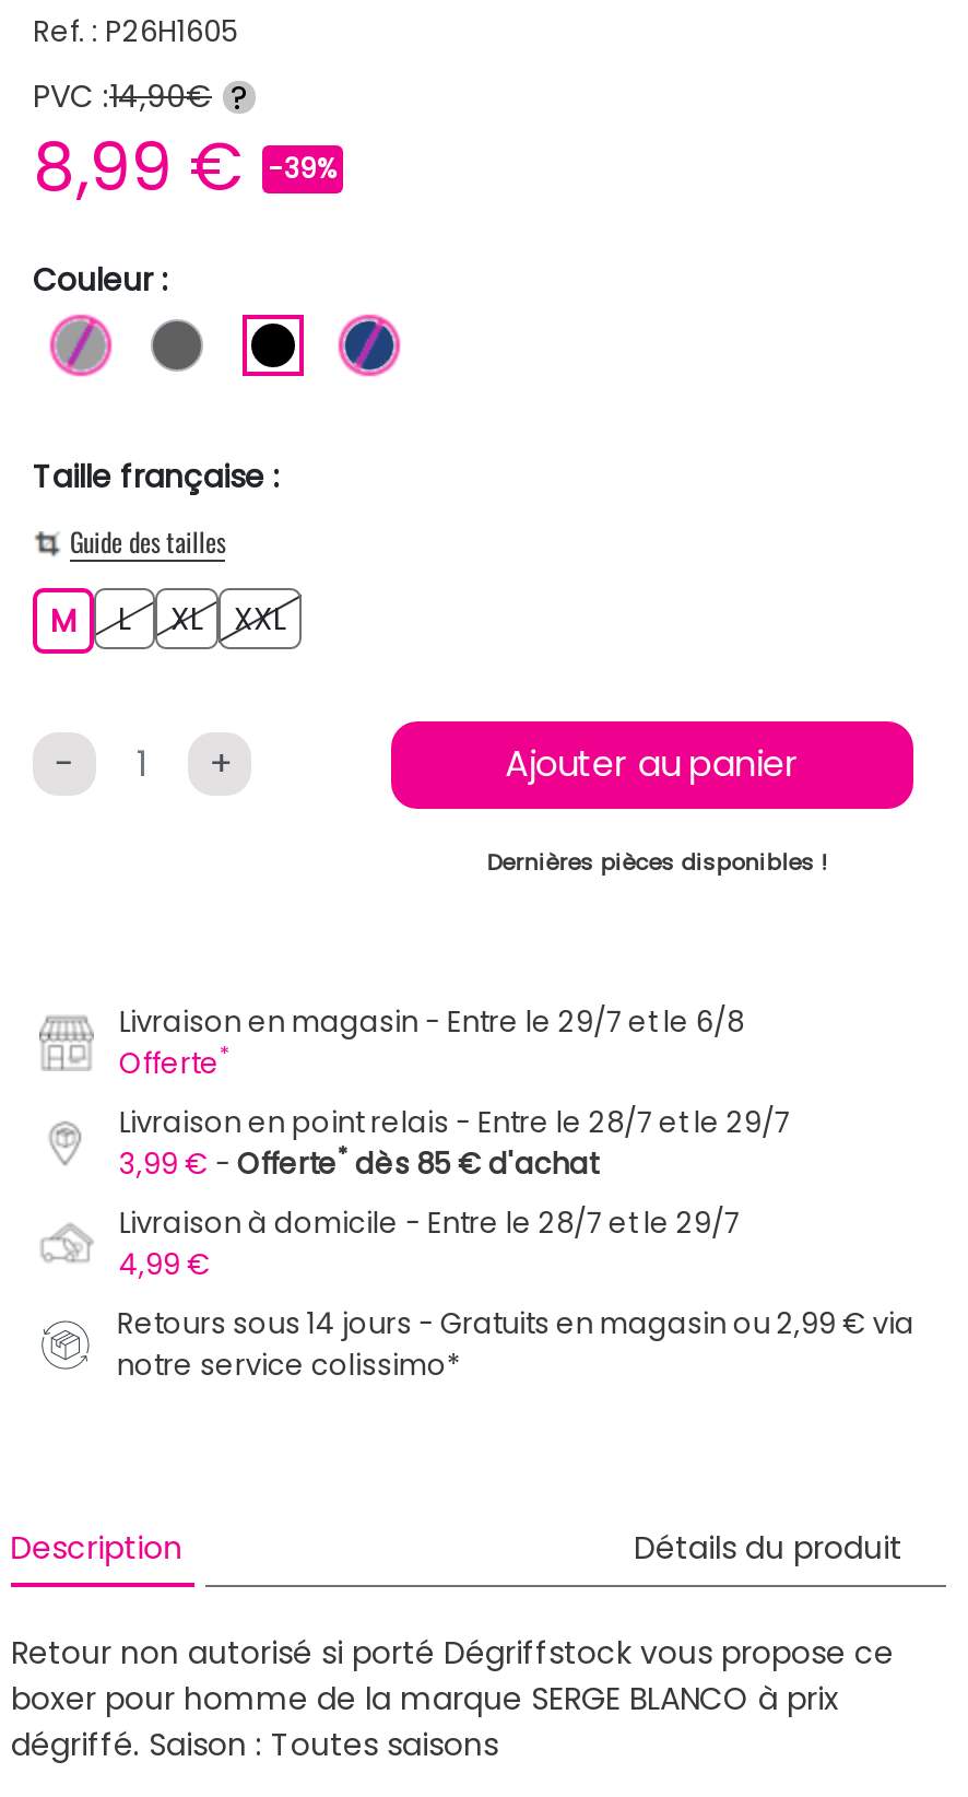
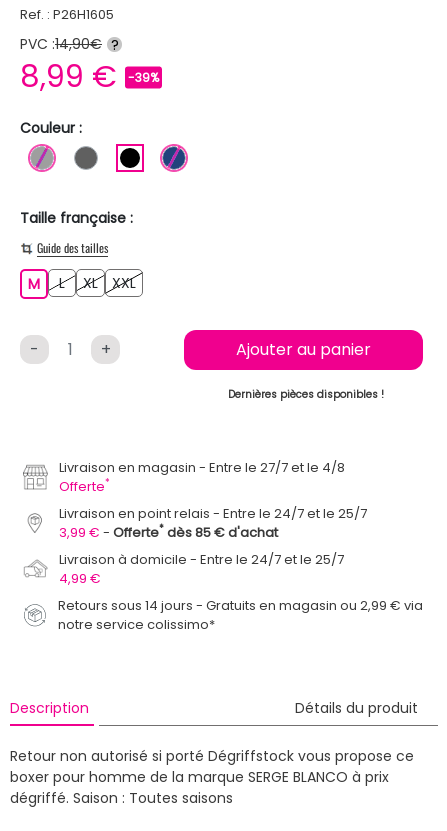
- Livraison en magasin Entre le 29/7 et le 6/8
+ Livraison en magasin Entre le 27/7 et le 4/8

- Livraison en point relais Entre le 28/7 et le 29/7
+ Livraison en point relais Entre le 24/7 et le 25/7

- Livraison à domicile Entre le 28/7 et le 29/7
+ Livraison à domicile Entre le 24/7 et le 25/7
